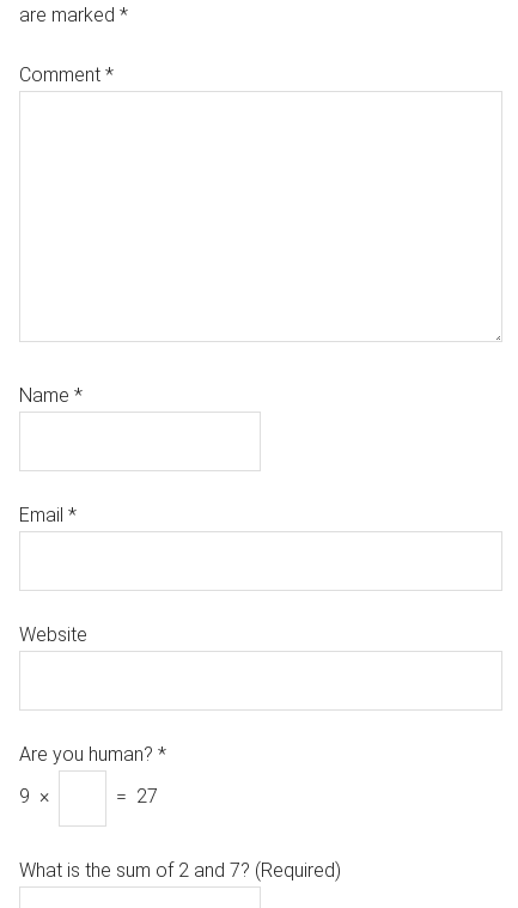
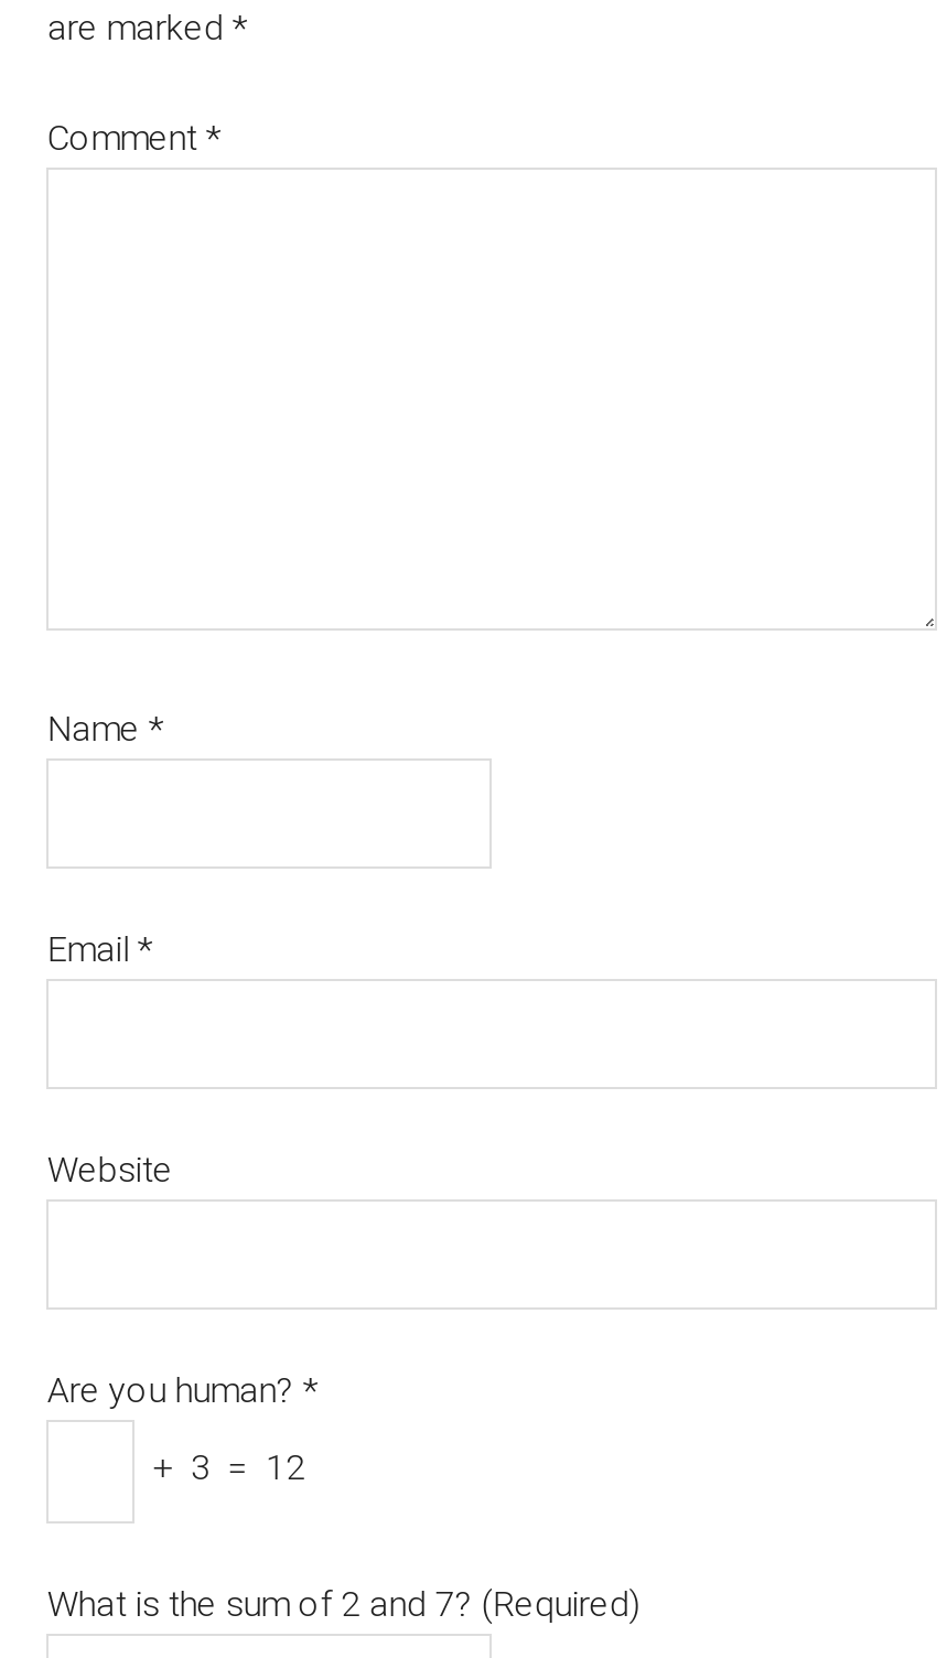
- 9 ×
- = 27
+ + 3 = 12
